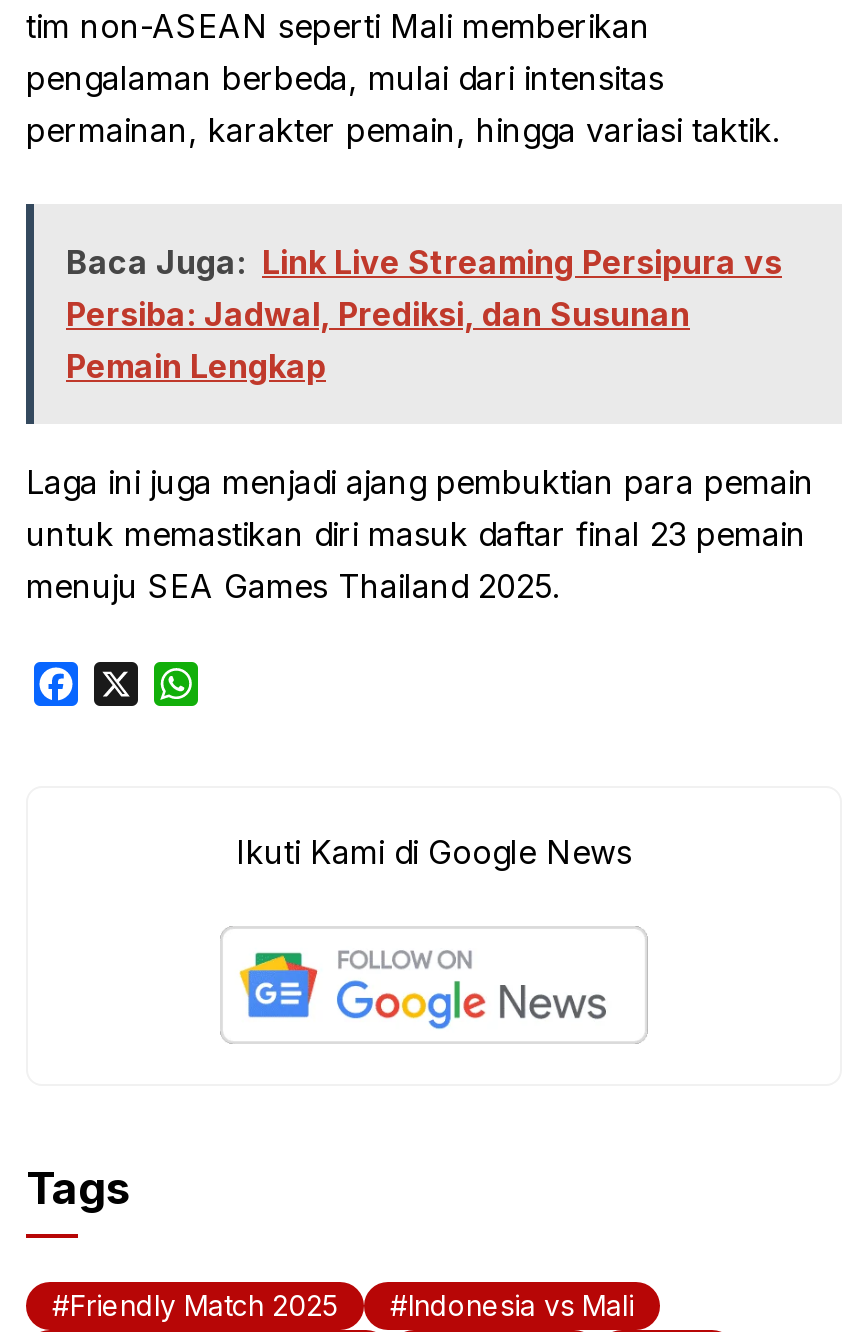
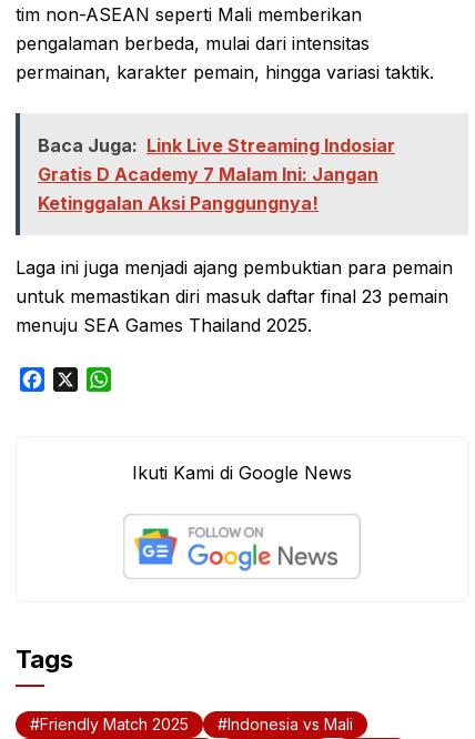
- Baca Juga: Link Live Streaming Persipura vs
- Persiba: Jadwal, Prediksi, dan Susunan
- Pemain Lengkap
+ Baca Juga: Link Live Streaming Indosiar
+ Gratis D Academy 7 Malam Ini: Jangan
+ Ketinggalan Aksi Panggungnya!
